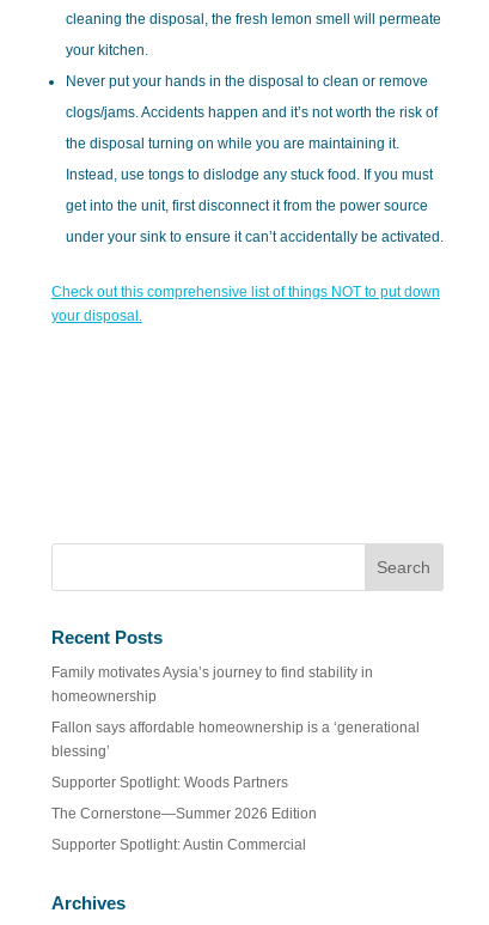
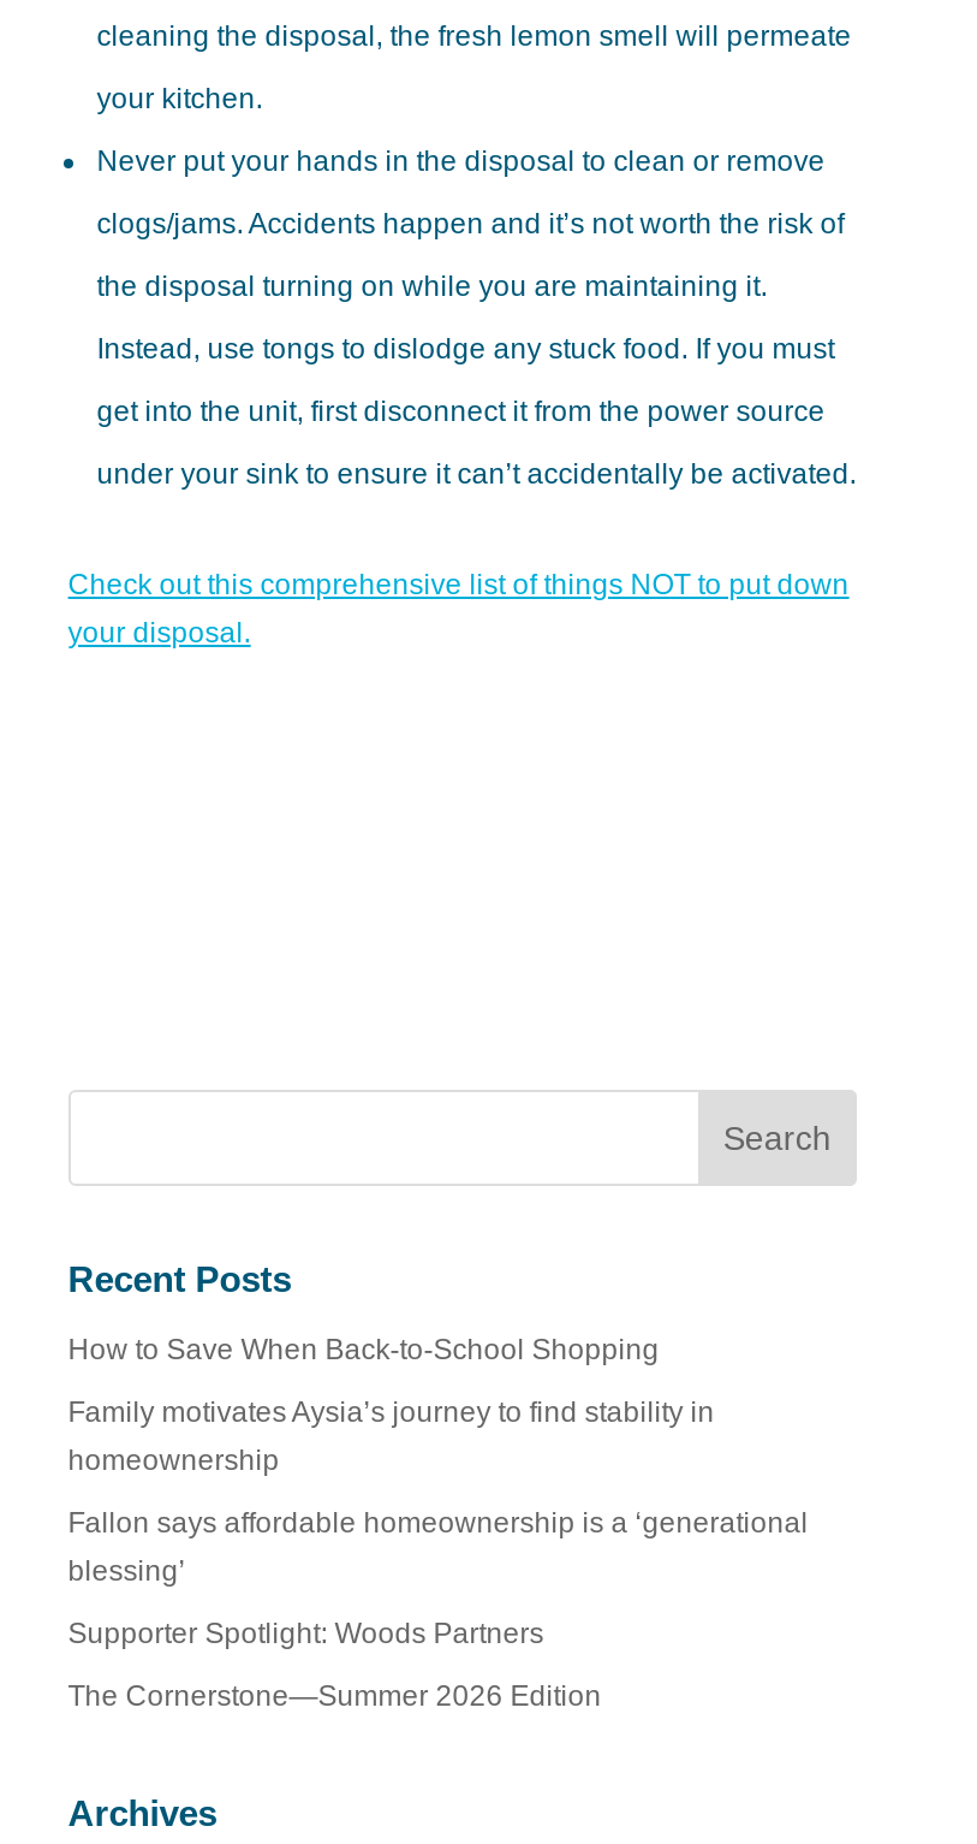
+ How to Save When Back-to-School Shopping

moved down: Family motivates Aysia’s journey to find stability in | homeownership | Fallon says affordable homeownership is a ‘generational | blessing’ | Supporter Spotlight: Woods Partners | The Cornerstone—Summer 2026 Edition

- Supporter Spotlight: Austin Commercial
